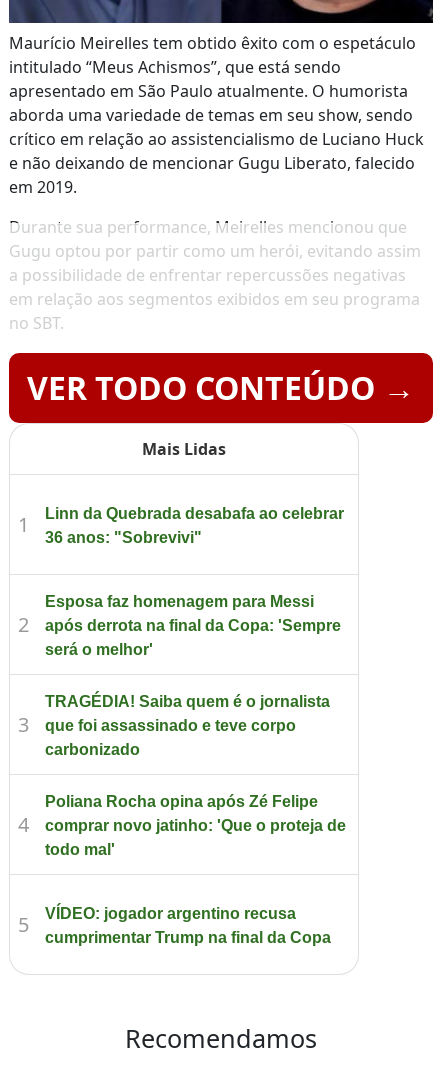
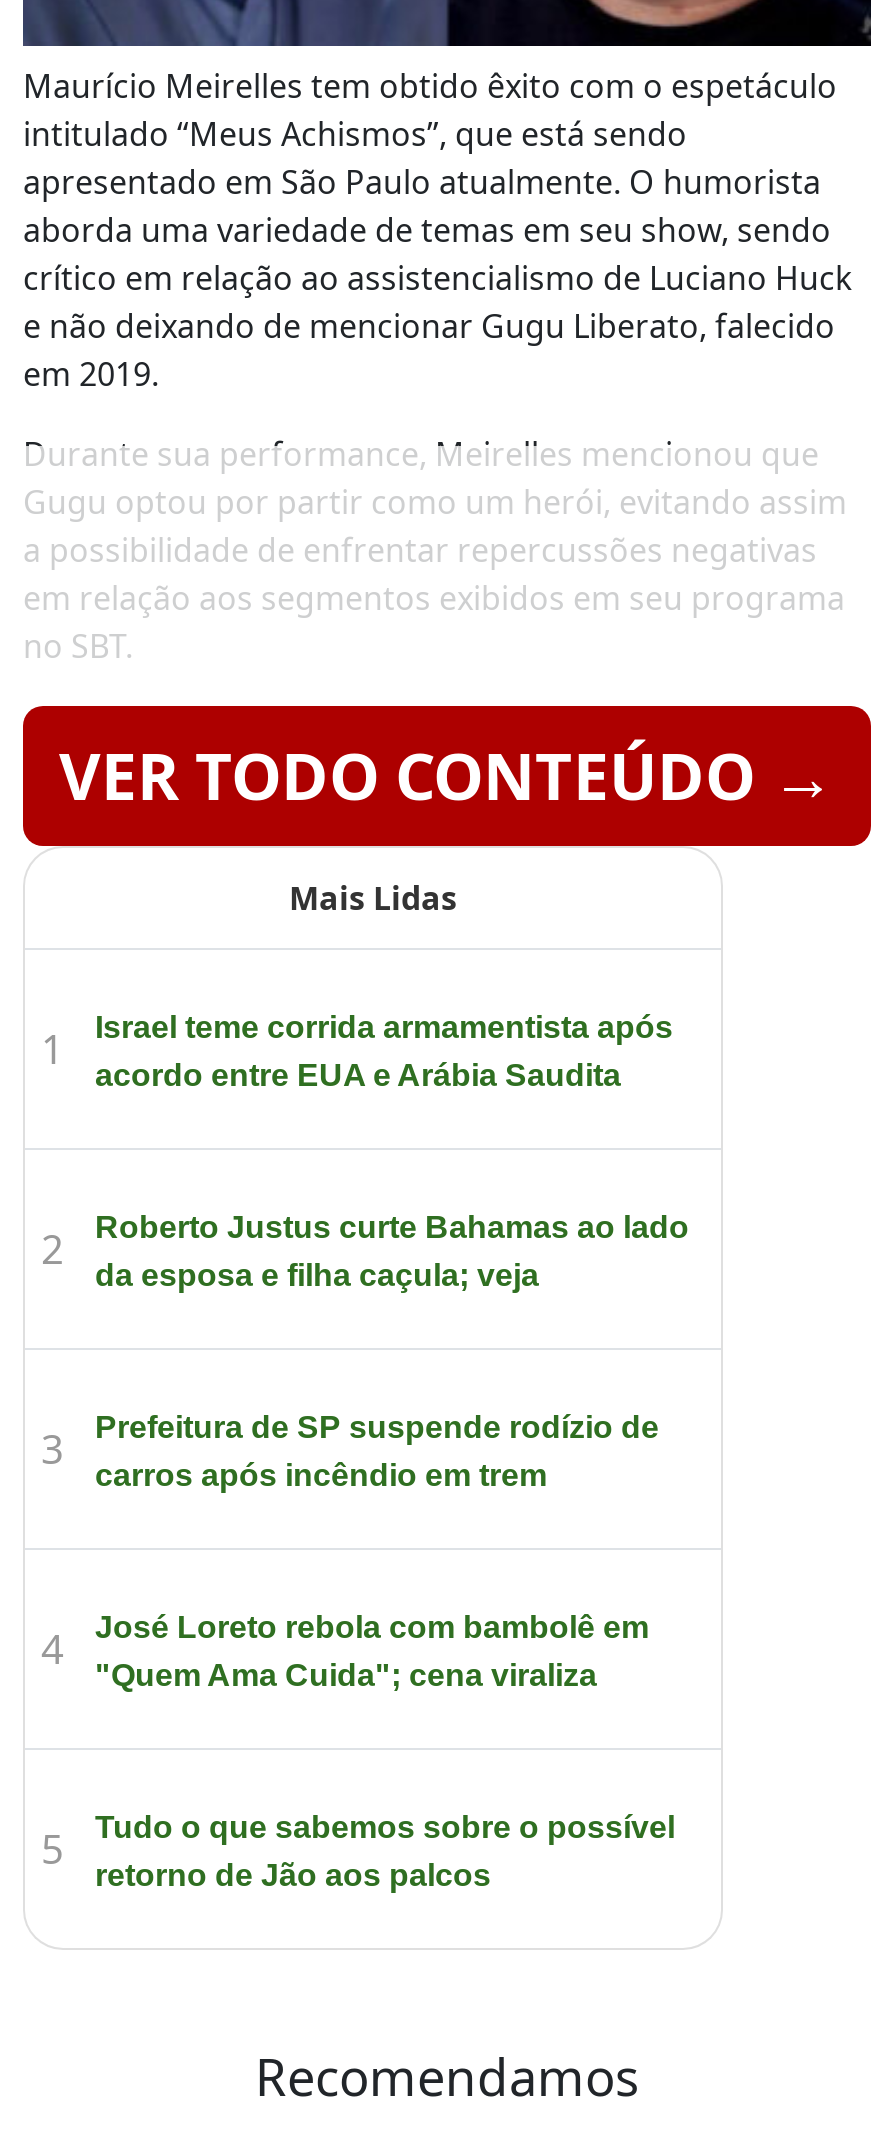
- Linn da Quebrada desabafa ao celebrar
- 36 anos: "Sobrevivi"
+ Israel teme corrida armamentista após
+ acordo entre EUA e Arábia Saudita

- Esposa faz homenagem para Messi
- após derrota na final da Copa: 'Sempre
- será o melhor'
+ Roberto Justus curte Bahamas ao lado
+ da esposa e filha caçula; veja

- TRAGÉDIA! Saiba quem é o jornalista
- que foi assassinado e teve corpo
- carbonizado
+ Prefeitura de SP suspende rodízio de
+ carros após incêndio em trem

- Poliana Rocha opina após Zé Felipe
- comprar novo jatinho: 'Que o proteja de
- todo mal'
+ José Loreto rebola com bambolê em
+ "Quem Ama Cuida"; cena viraliza

- VÍDEO: jogador argentino recusa
- cumprimentar Trump na final da Copa
+ Tudo o que sabemos sobre o possível
+ retorno de Jão aos palcos
